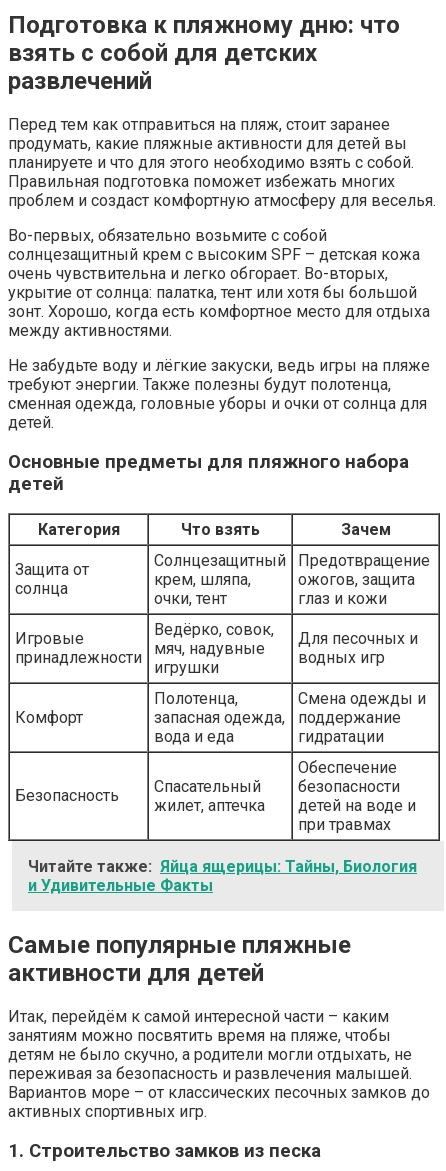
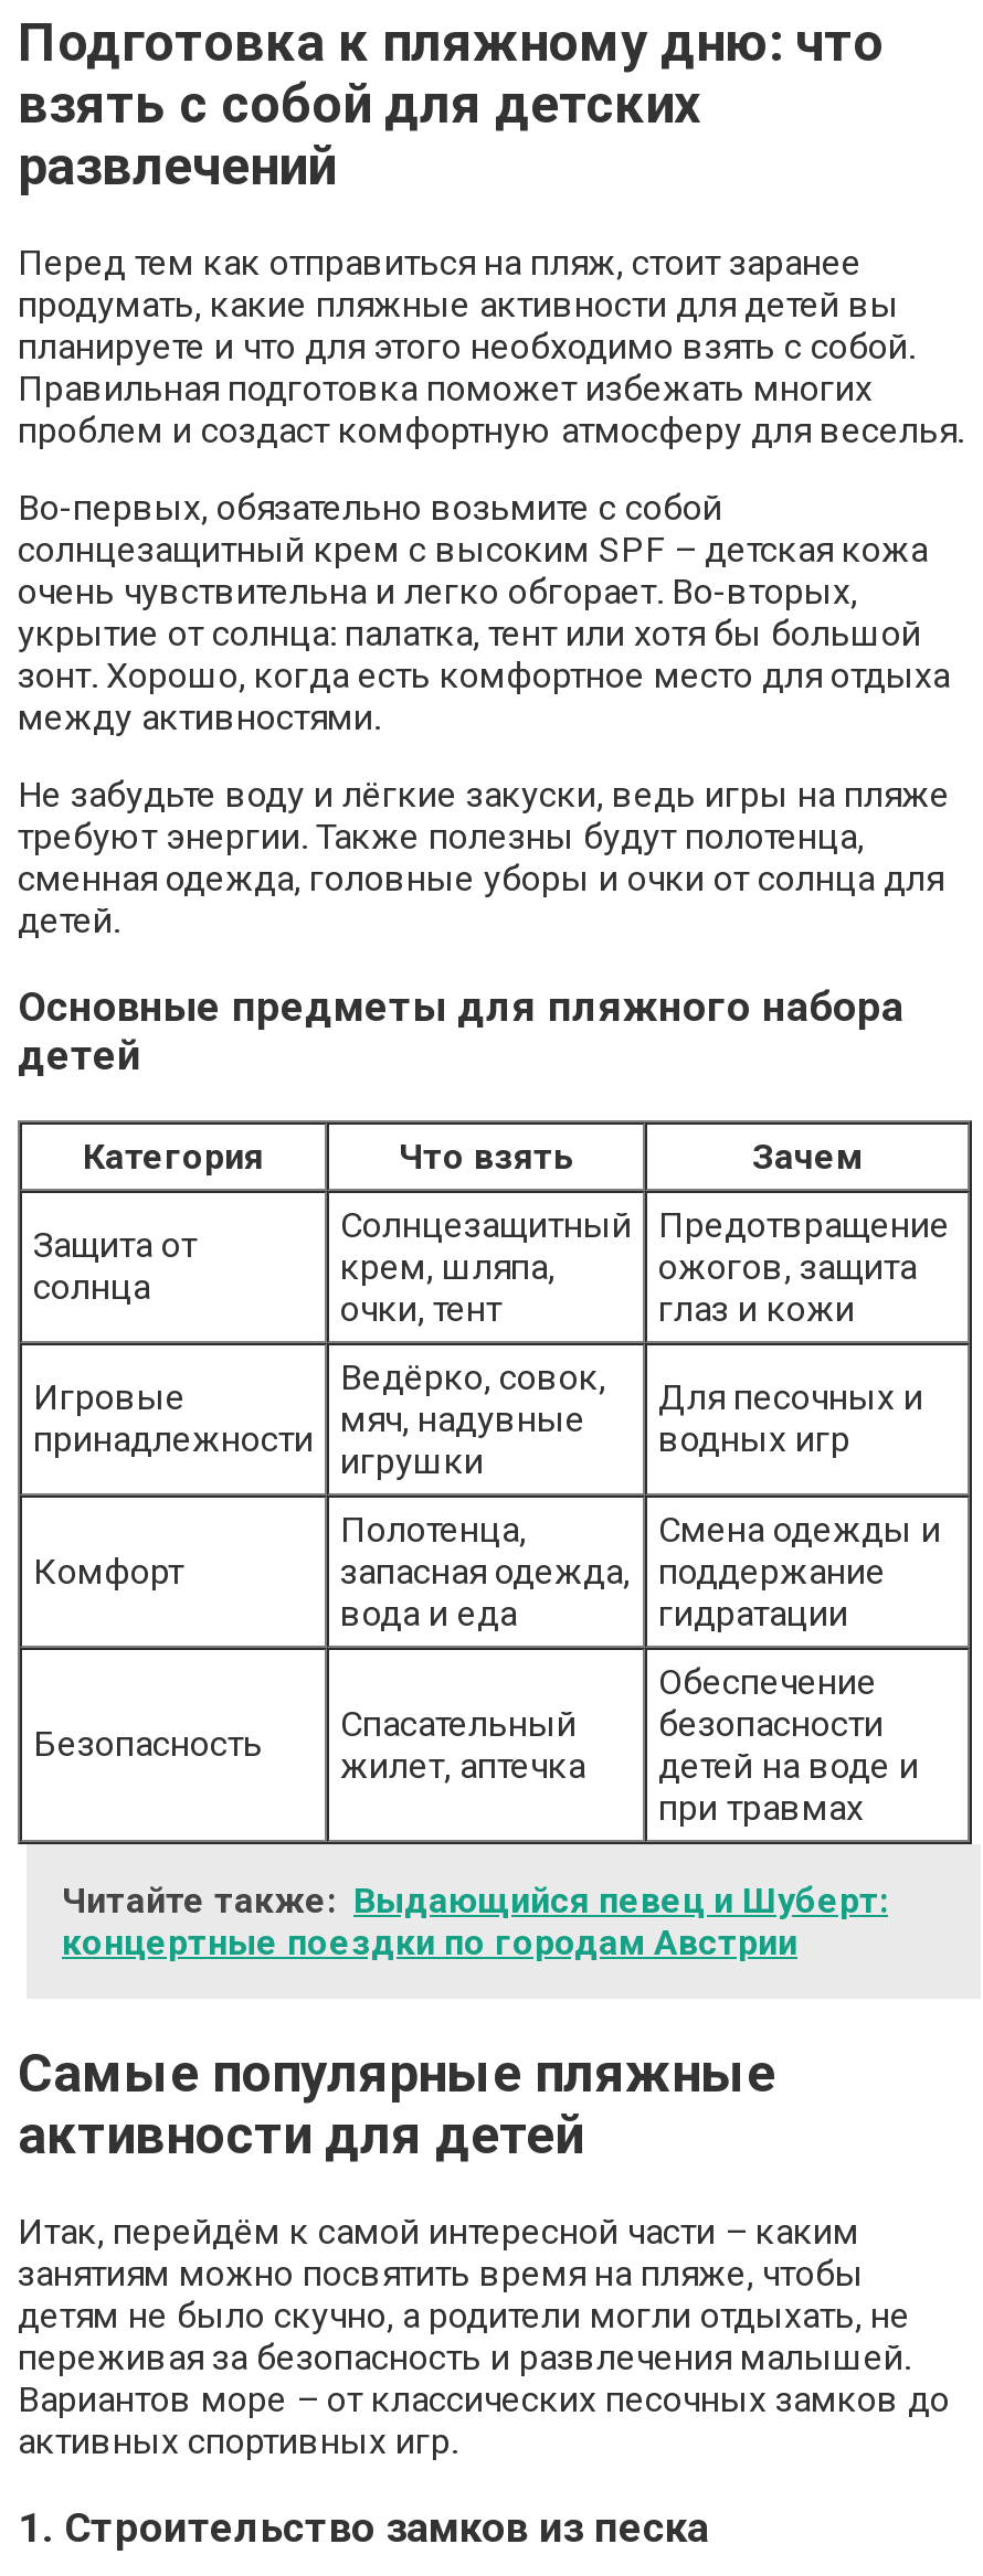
- Читайте также: Яйца ящерицы: Тайны, Биология
- и Удивительные Факты
+ Читайте также: Выдающийся певец и Шуберт:
+ концертные поездки по городам Австрии
